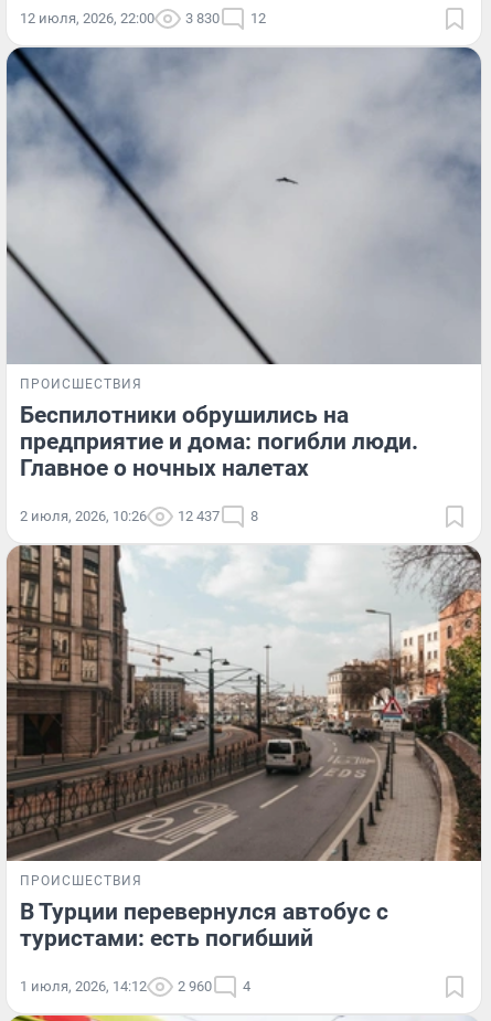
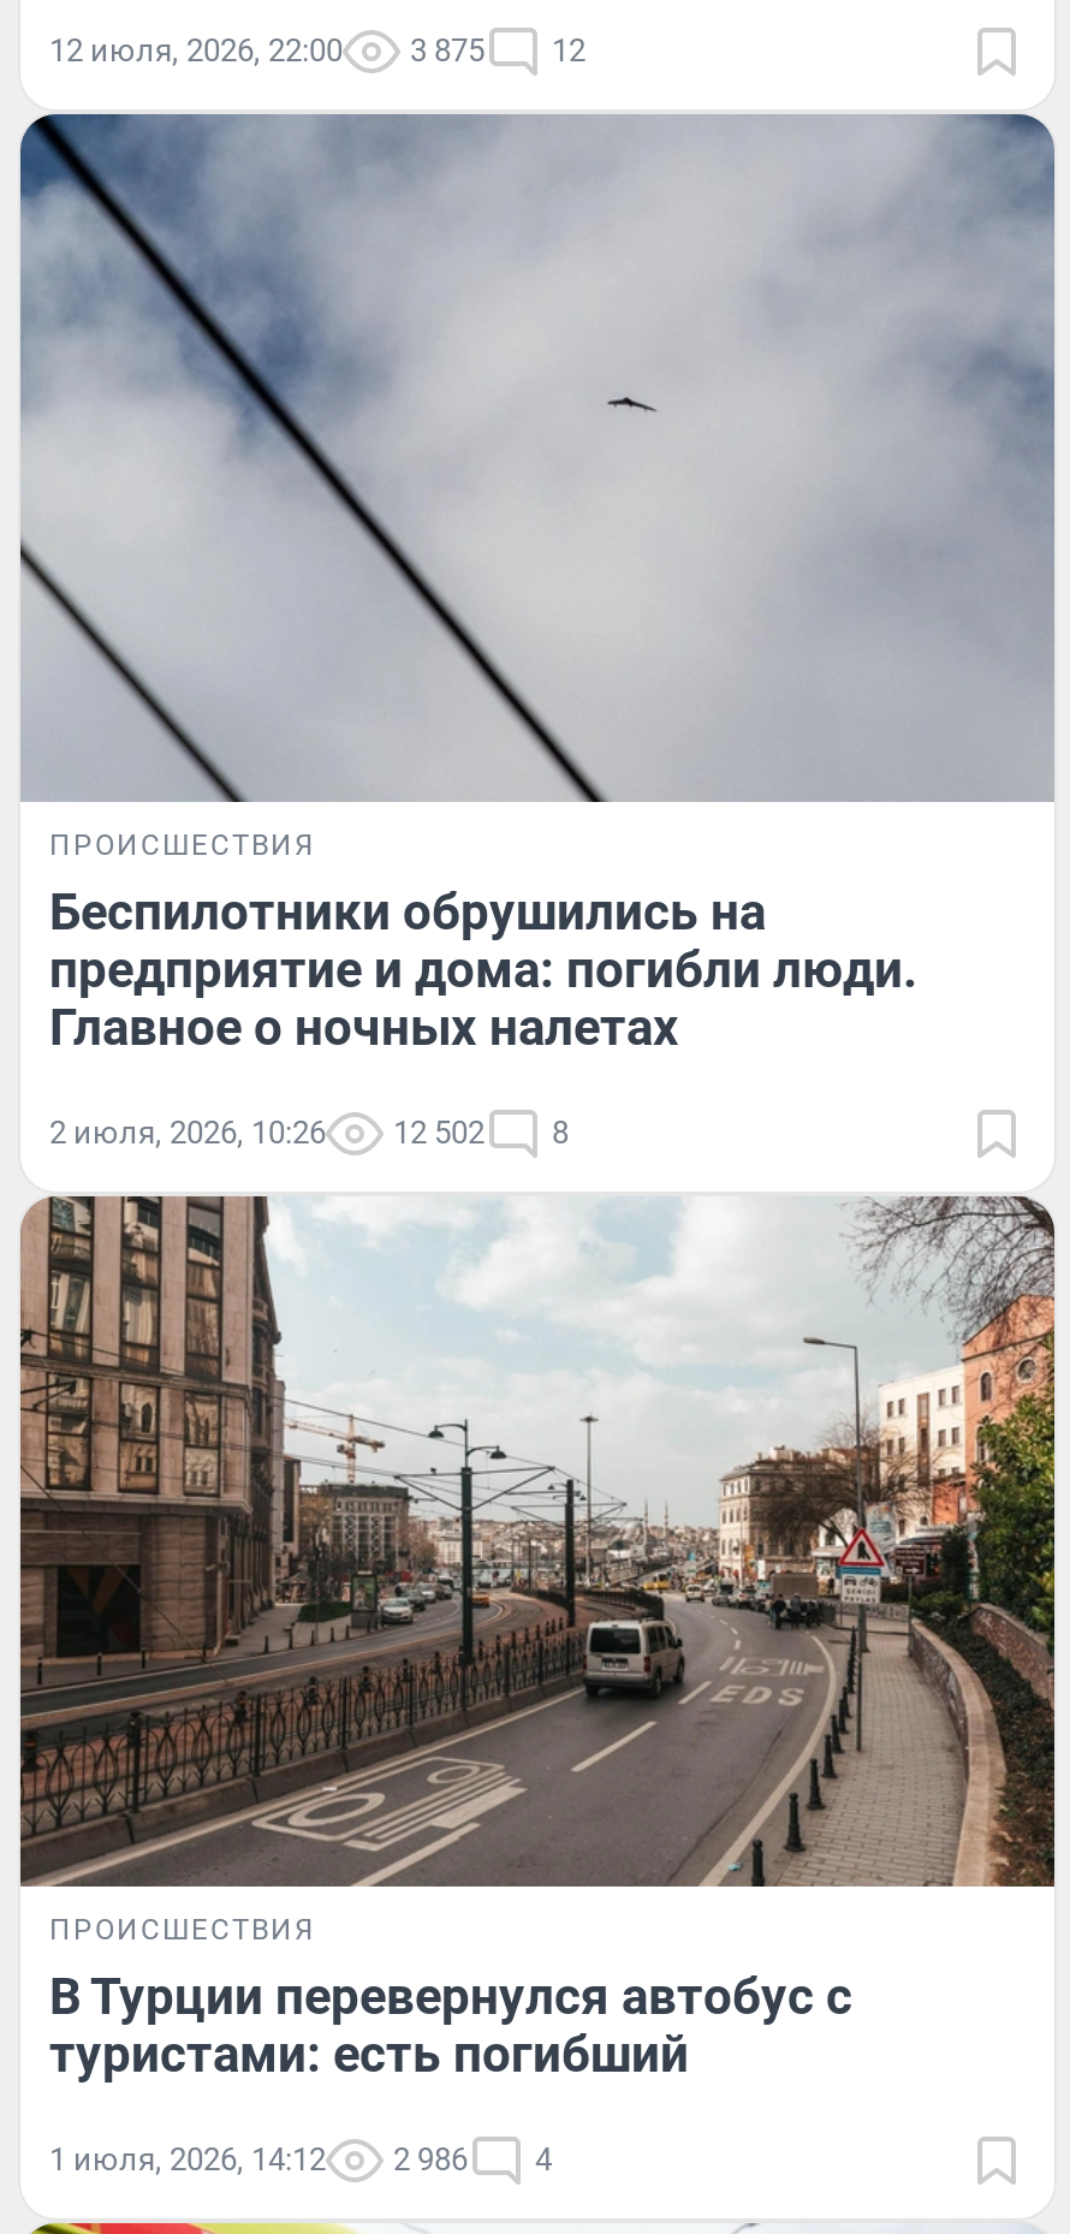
- 12 июля, 2026, 22:00 3 830 12
+ 12 июля, 2026, 22:00 3 875 12

- 2 июля, 2026, 10:26 12 437 8
+ 2 июля, 2026, 10:26 12 502 8

- 1 июля, 2026, 14:12 2 960 4
+ 1 июля, 2026, 14:12 2 986 4
